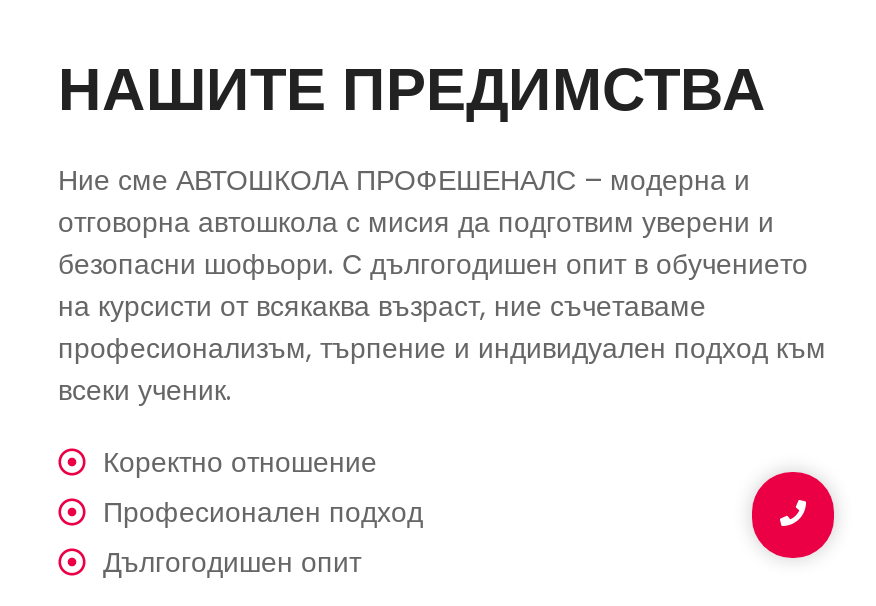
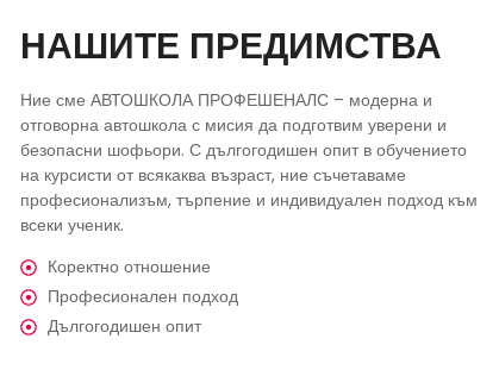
- [image]
